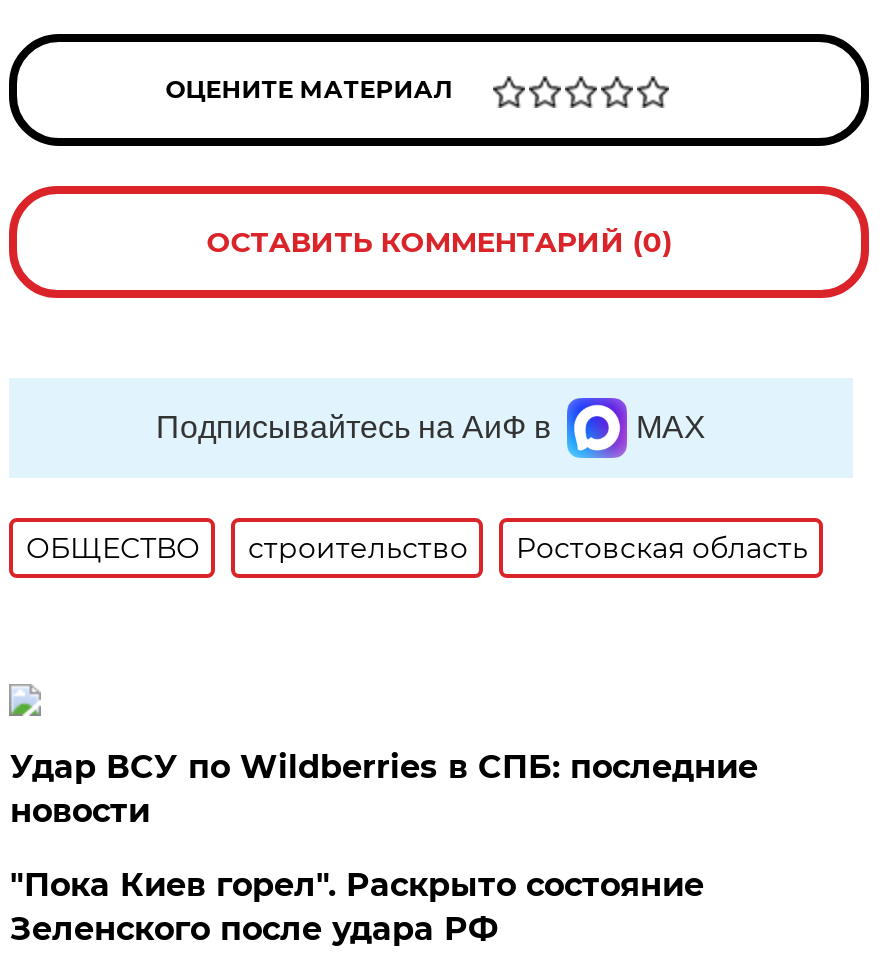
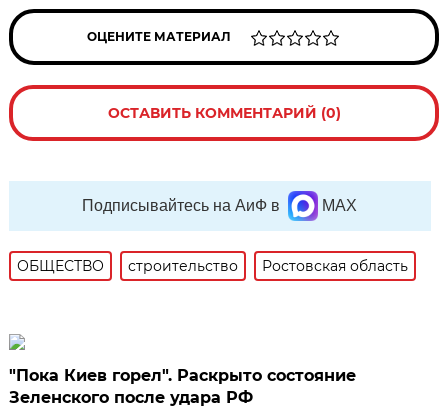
- Удар ВСУ по Wildberries в СПБ: последние
- новости
